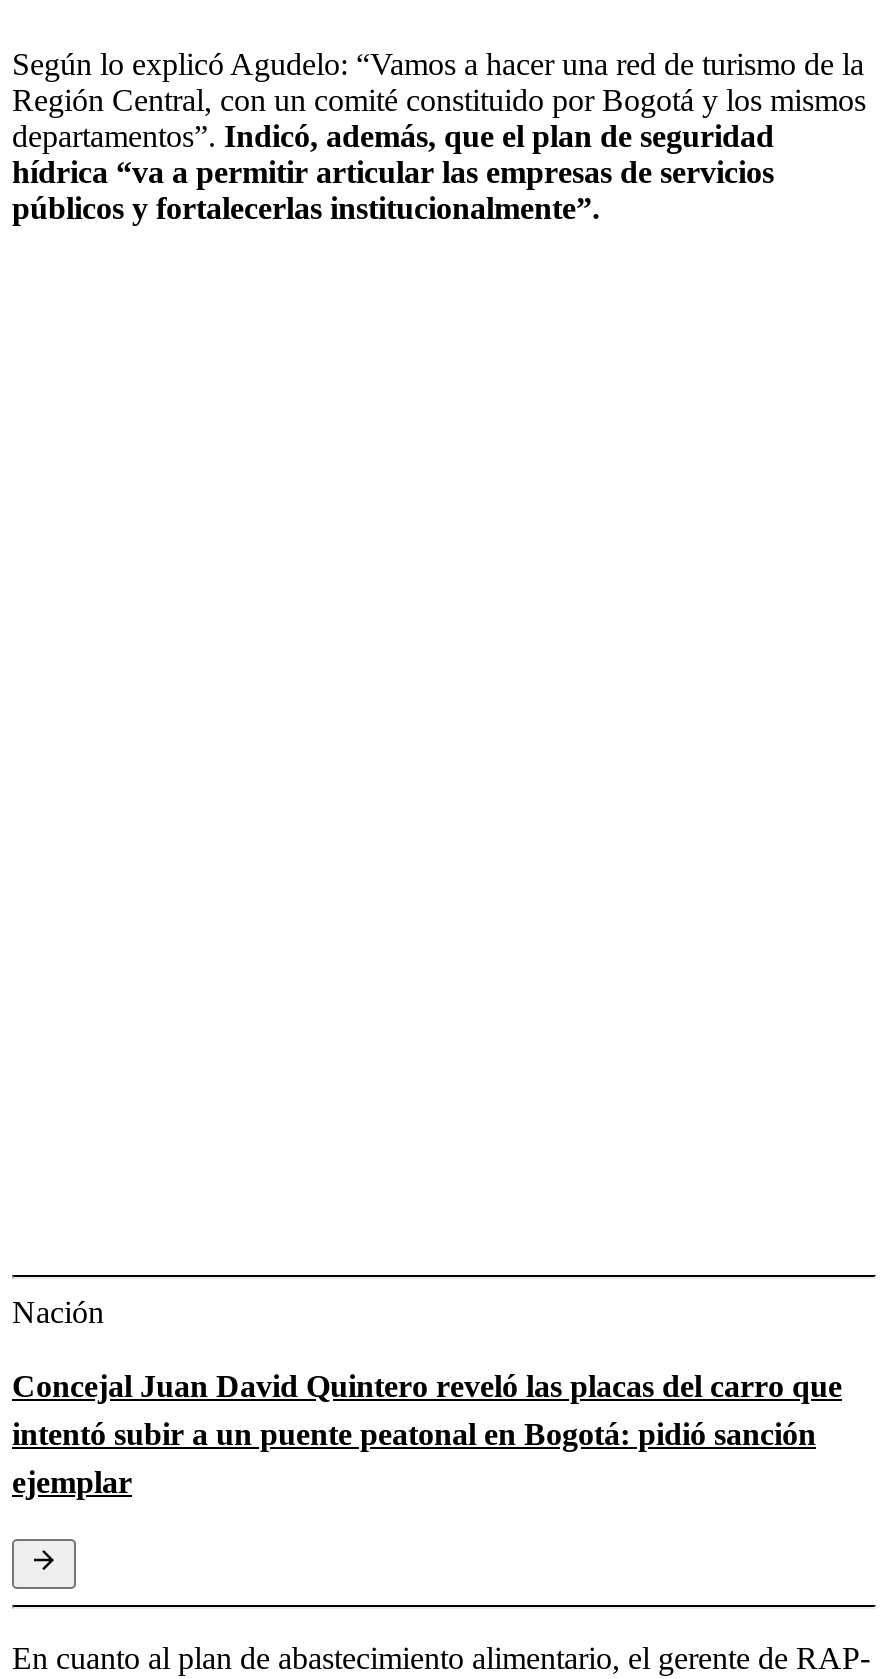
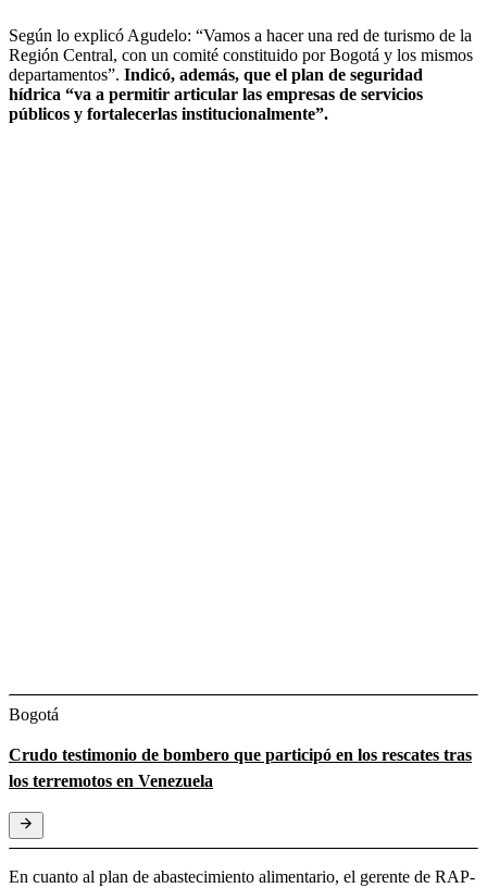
- Nación
+ Bogotá

- Concejal Juan David Quintero reveló las placas del carro que
- intentó subir a un puente peatonal en Bogotá: pidió sanción
- ejemplar
+ Crudo testimonio de bombero que participó en los rescates tras
+ los terremotos en Venezuela
